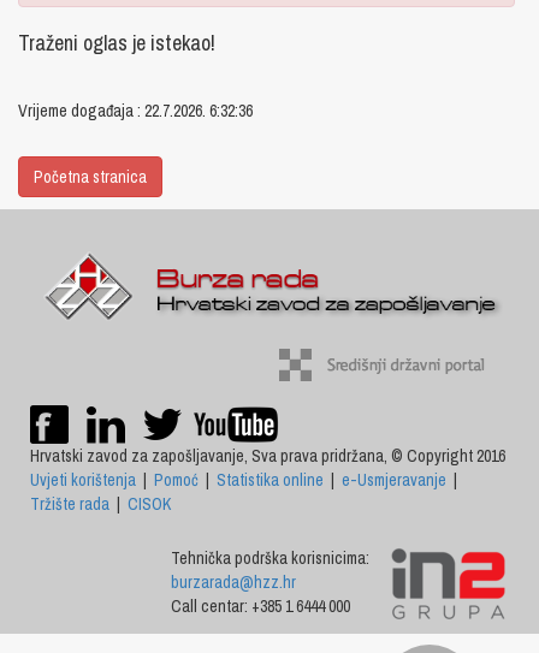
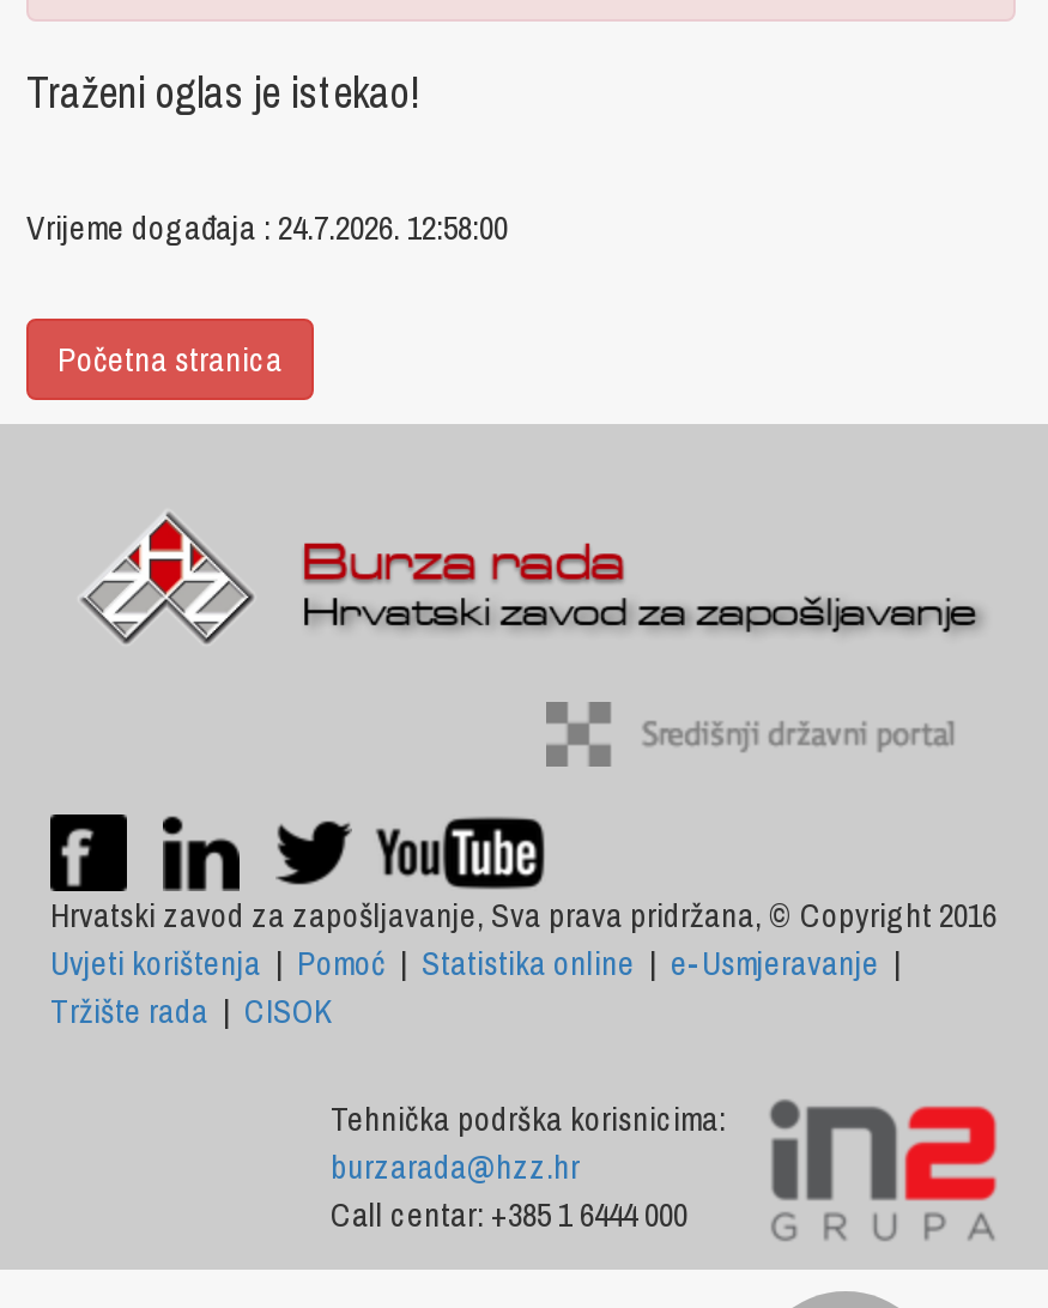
- Vrijeme događaja : 22.7.2026. 6:32:36
+ Vrijeme događaja : 24.7.2026. 12:58:00
